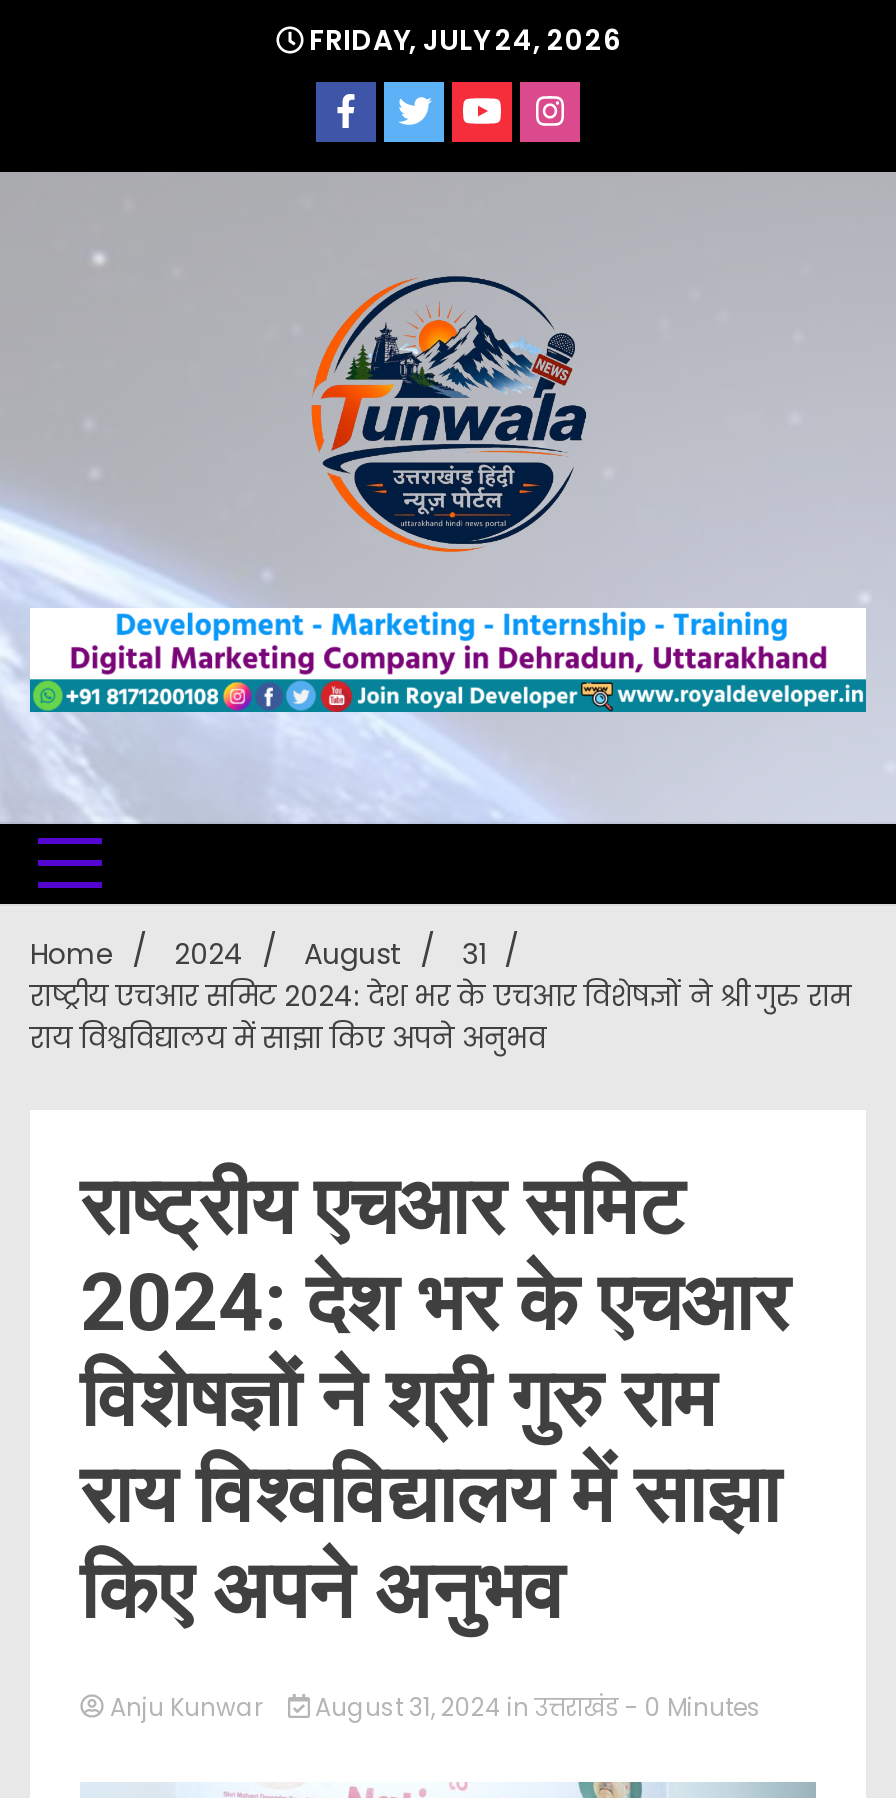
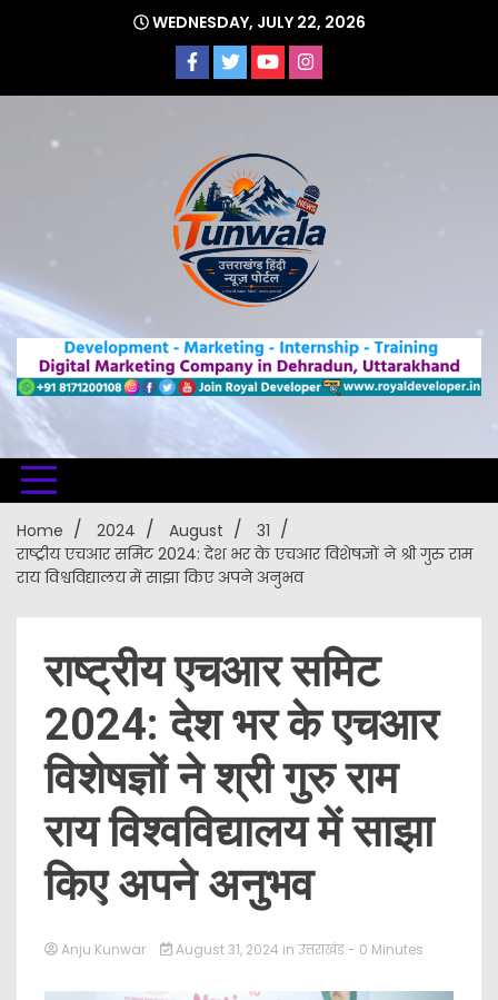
- FRIDAY, JULY 24, 2026
+ WEDNESDAY, JULY 22, 2026
